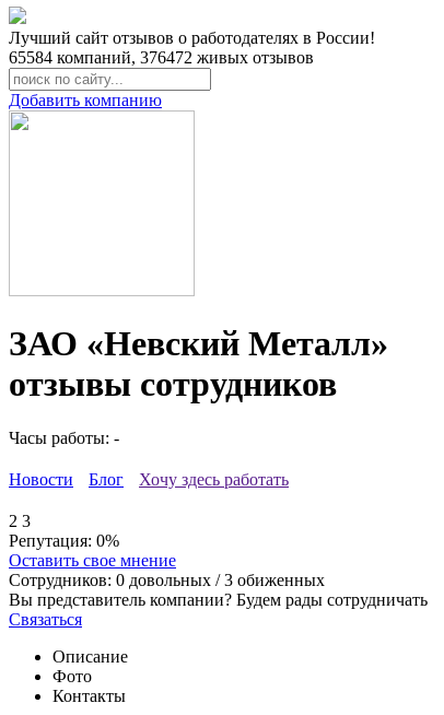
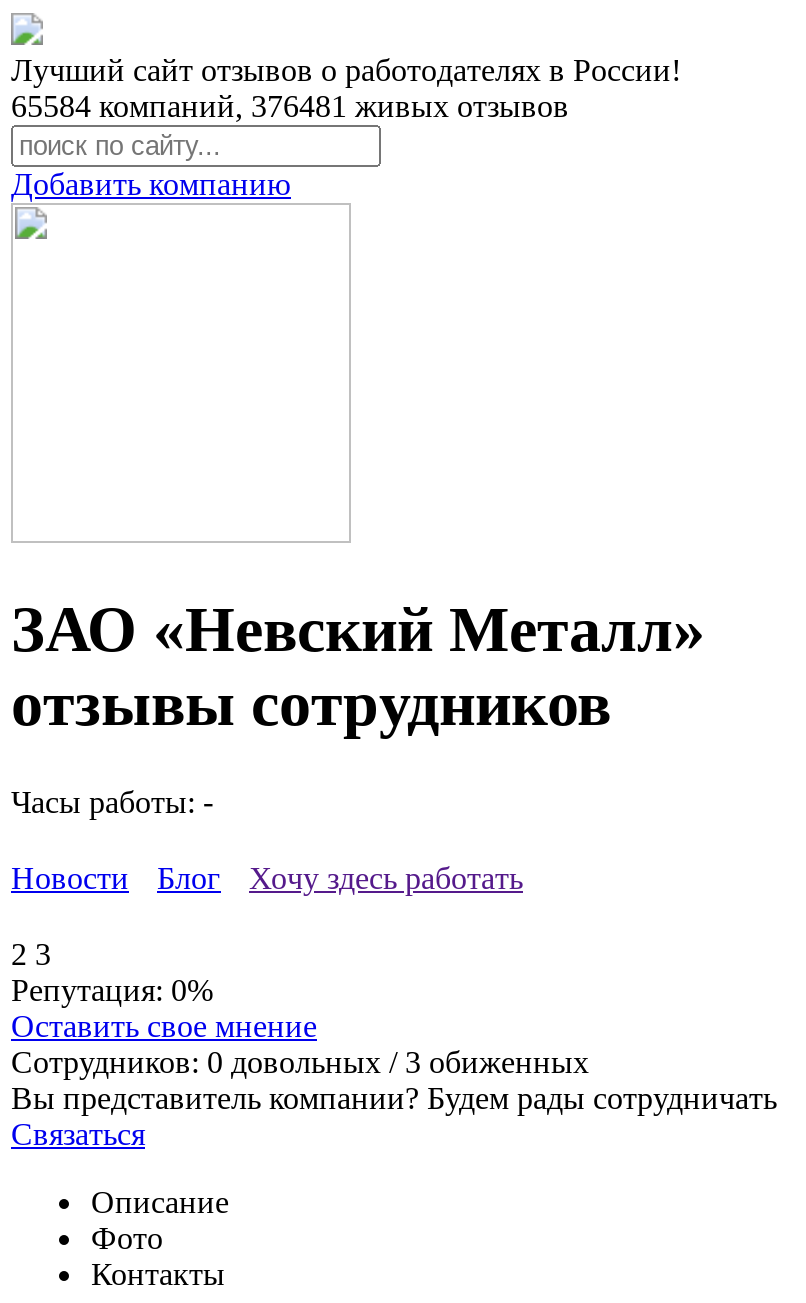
- 65584 компаний, 376472живых отзывов
+ 65584 компаний, 376481живых отзывов
